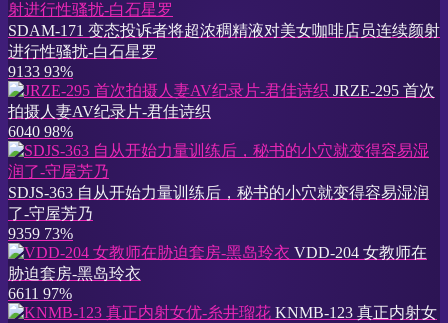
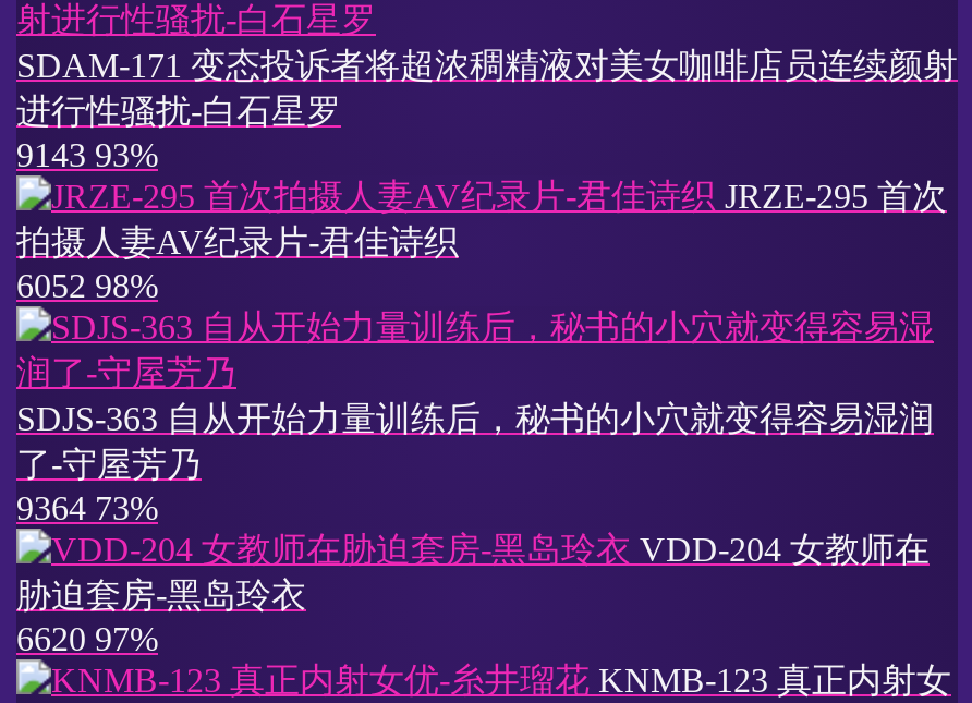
- 9133 93%
+ 9143 93%

- 6040 98%
+ 6052 98%

- 9359 73%
+ 9364 73%

- 6611 97%
+ 6620 97%
